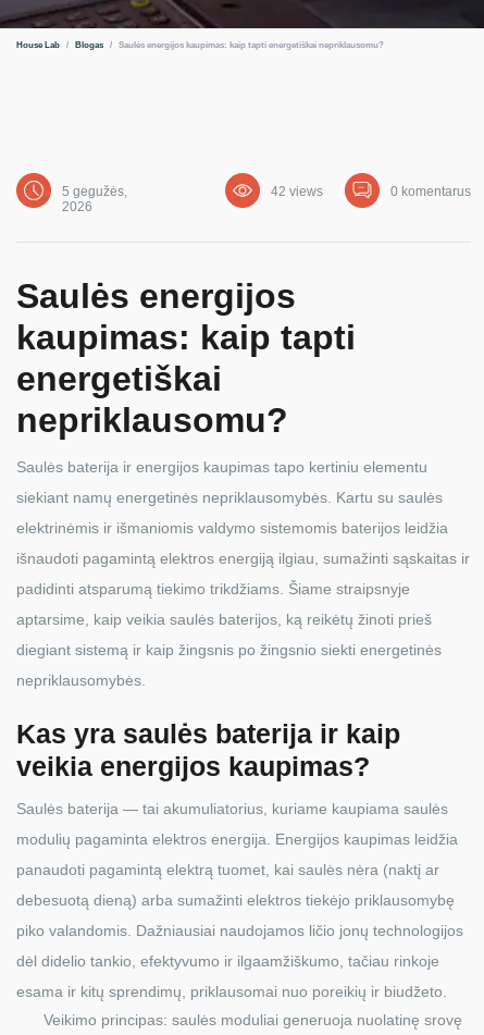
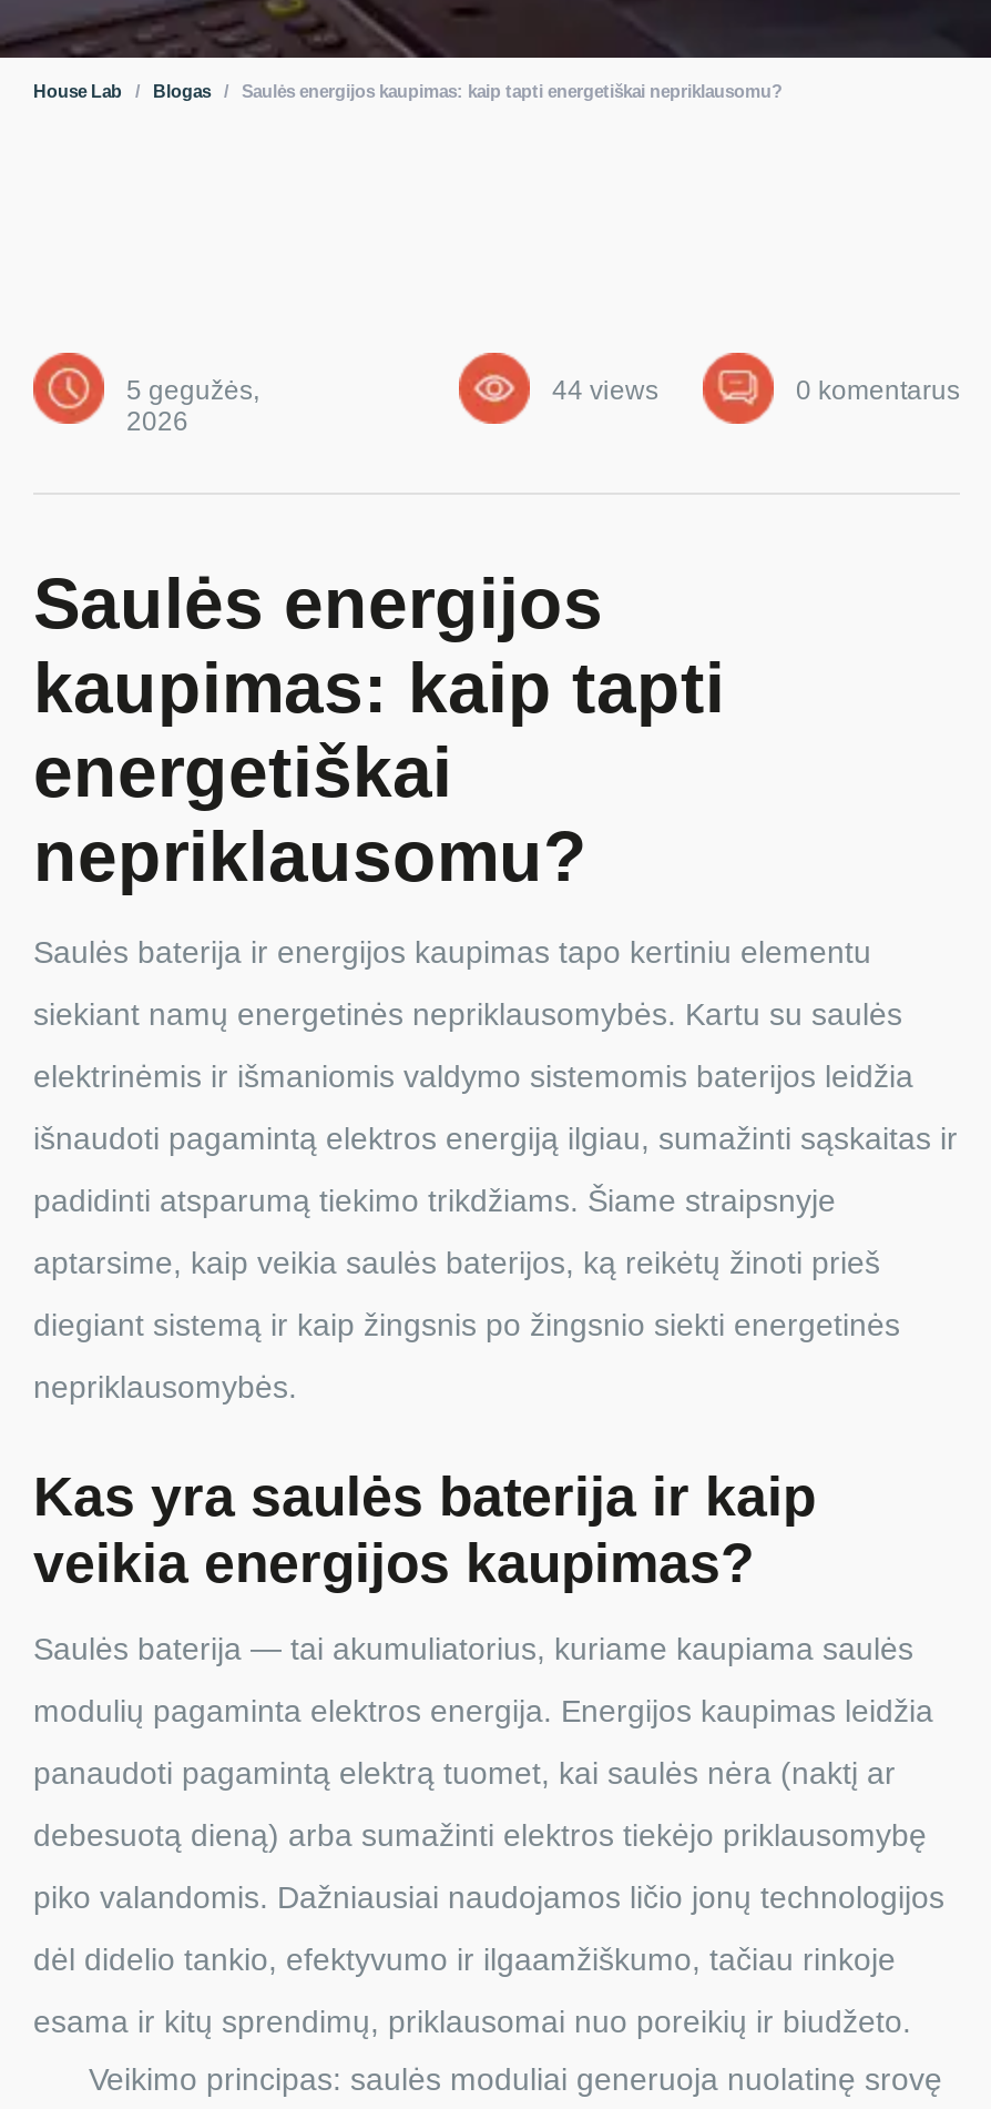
- 42 views
+ 44 views
